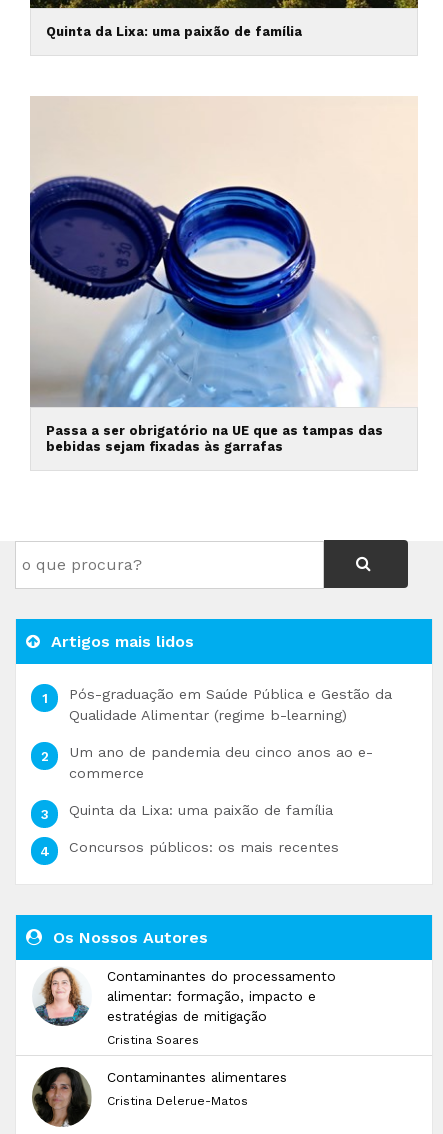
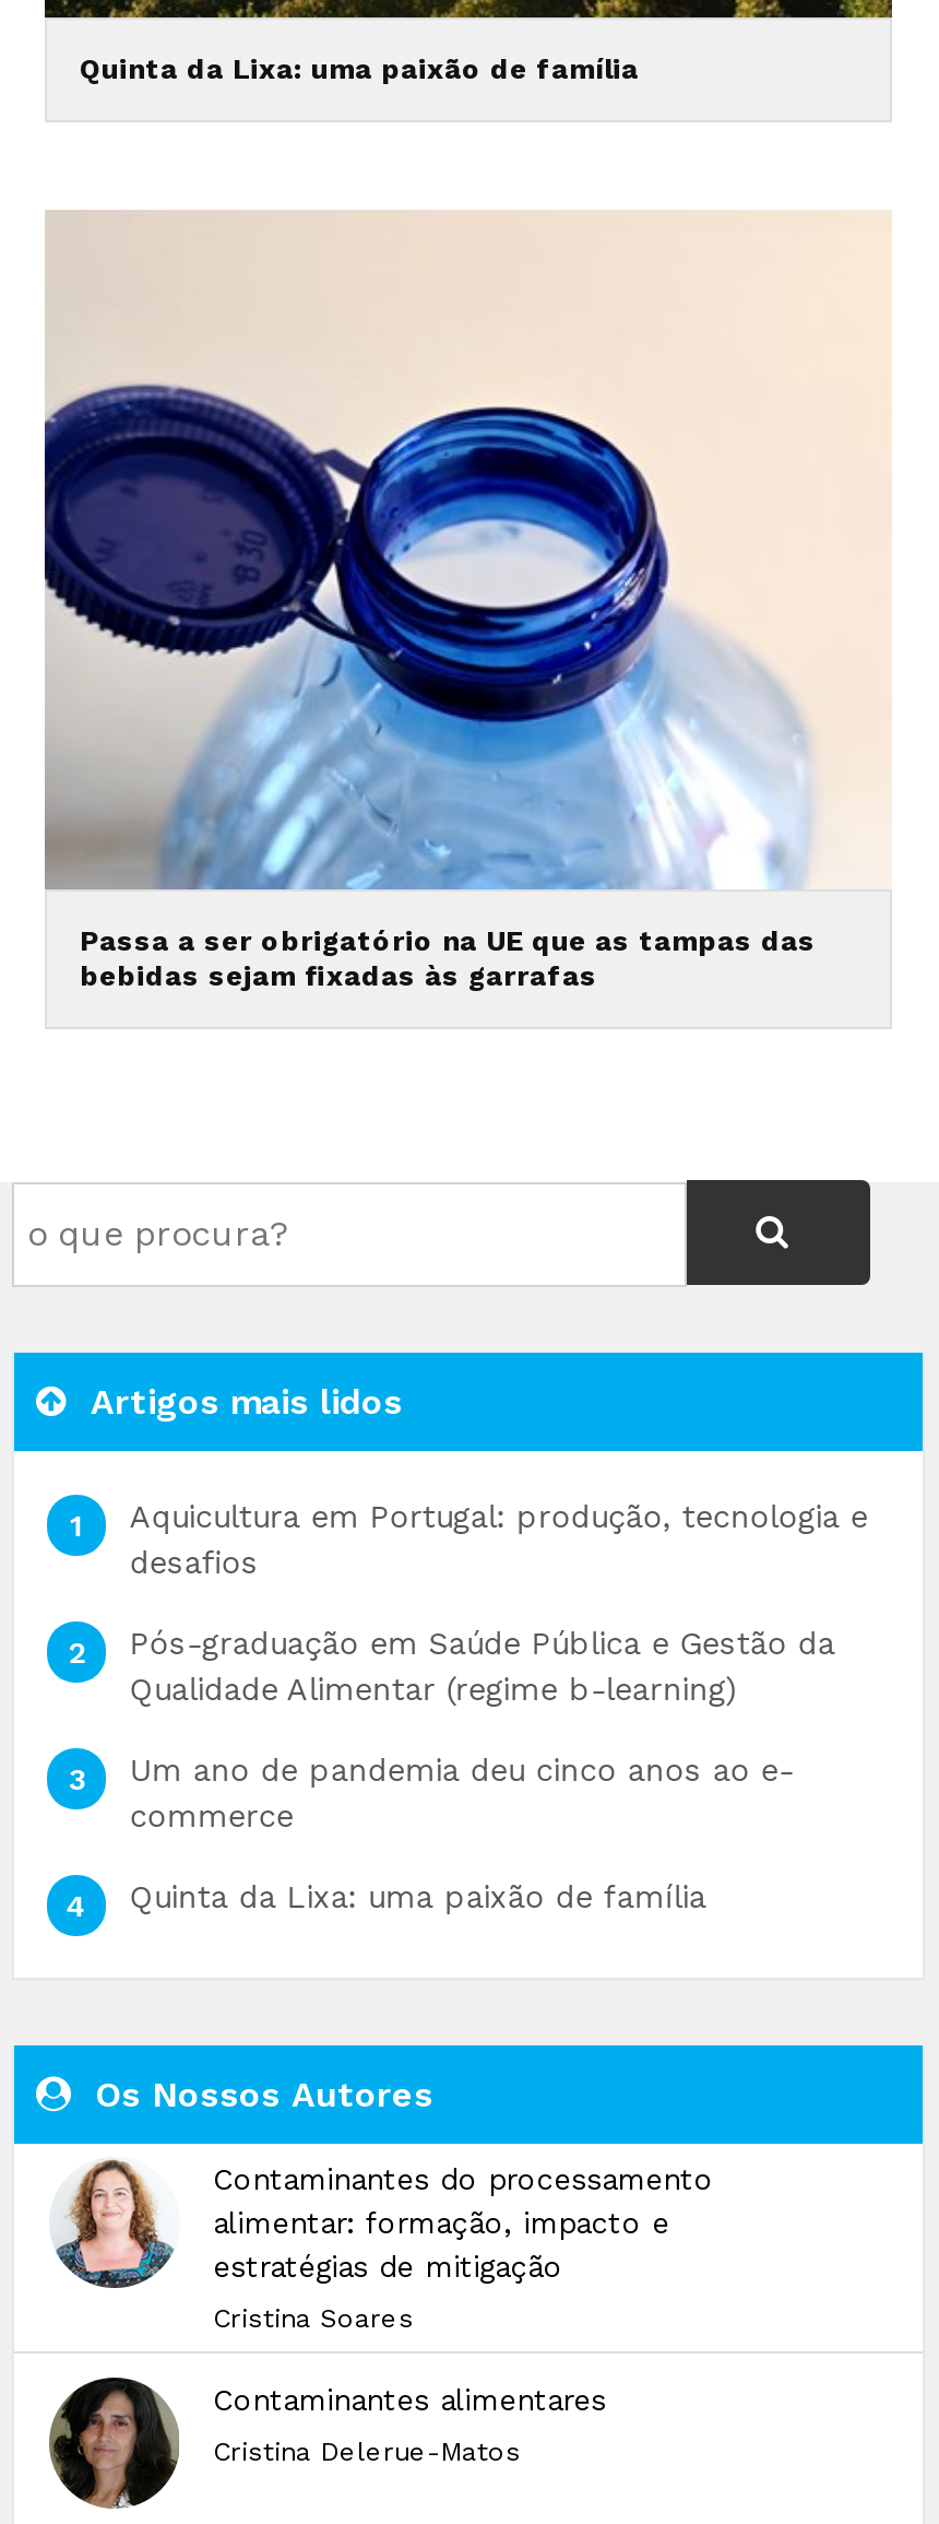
+ Aquicultura em Portugal: produção, tecnologia e
+ desafios

moved down: Pós-graduação em Saúde Pública e Gestão da | Qualidade Alimentar (regime b-learning) | Um ano de pandemia deu cinco anos ao e- | commerce | Quinta da Lixa: uma paixão de família

- Concursos públicos: os mais recentes
